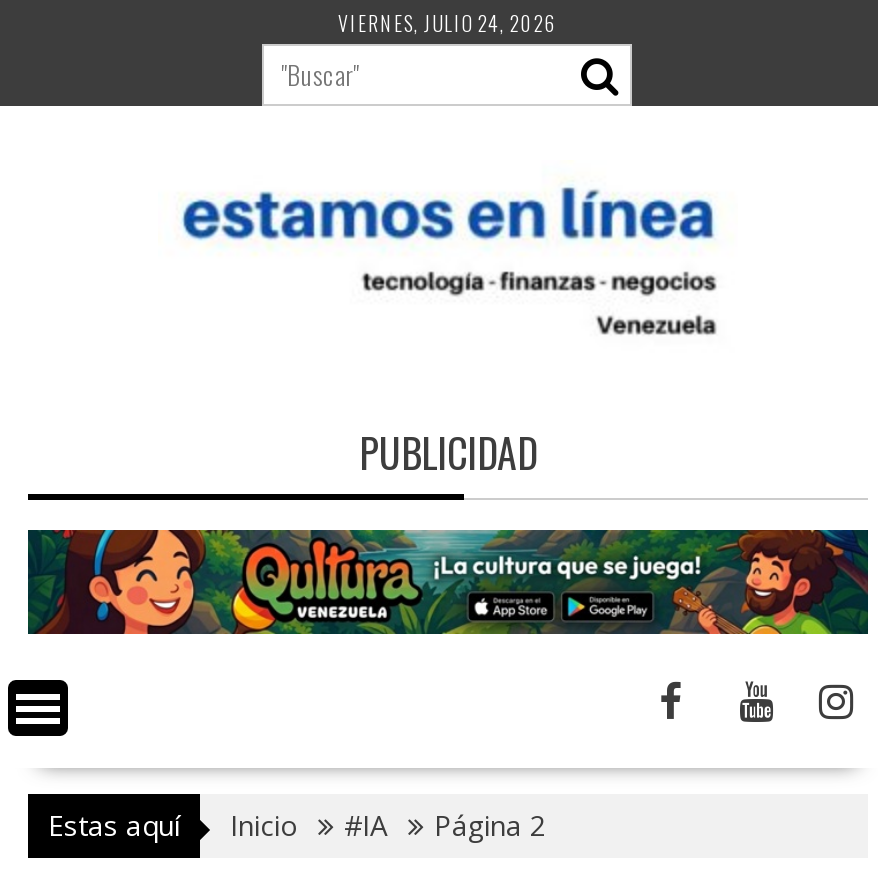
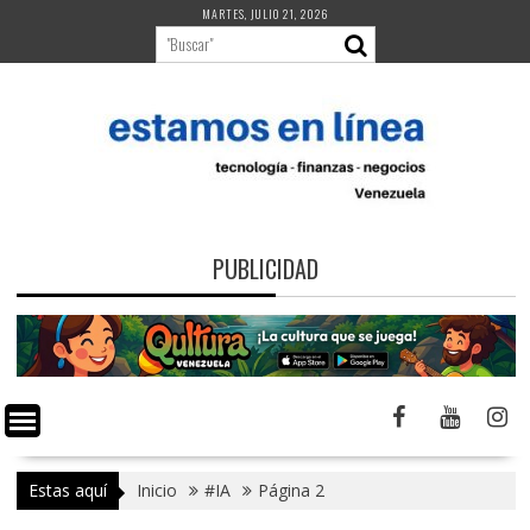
- VIERNES, JULIO 24, 2026
+ MARTES, JULIO 21, 2026
